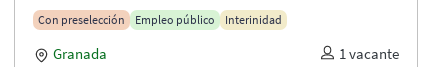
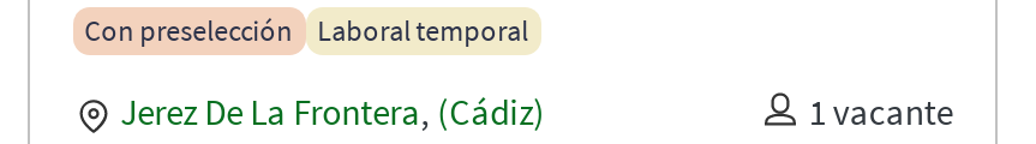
- Empleo público
- Interinidad
+ Laboral temporal

- Granada
+ Jerez De La Frontera, (Cádiz)
